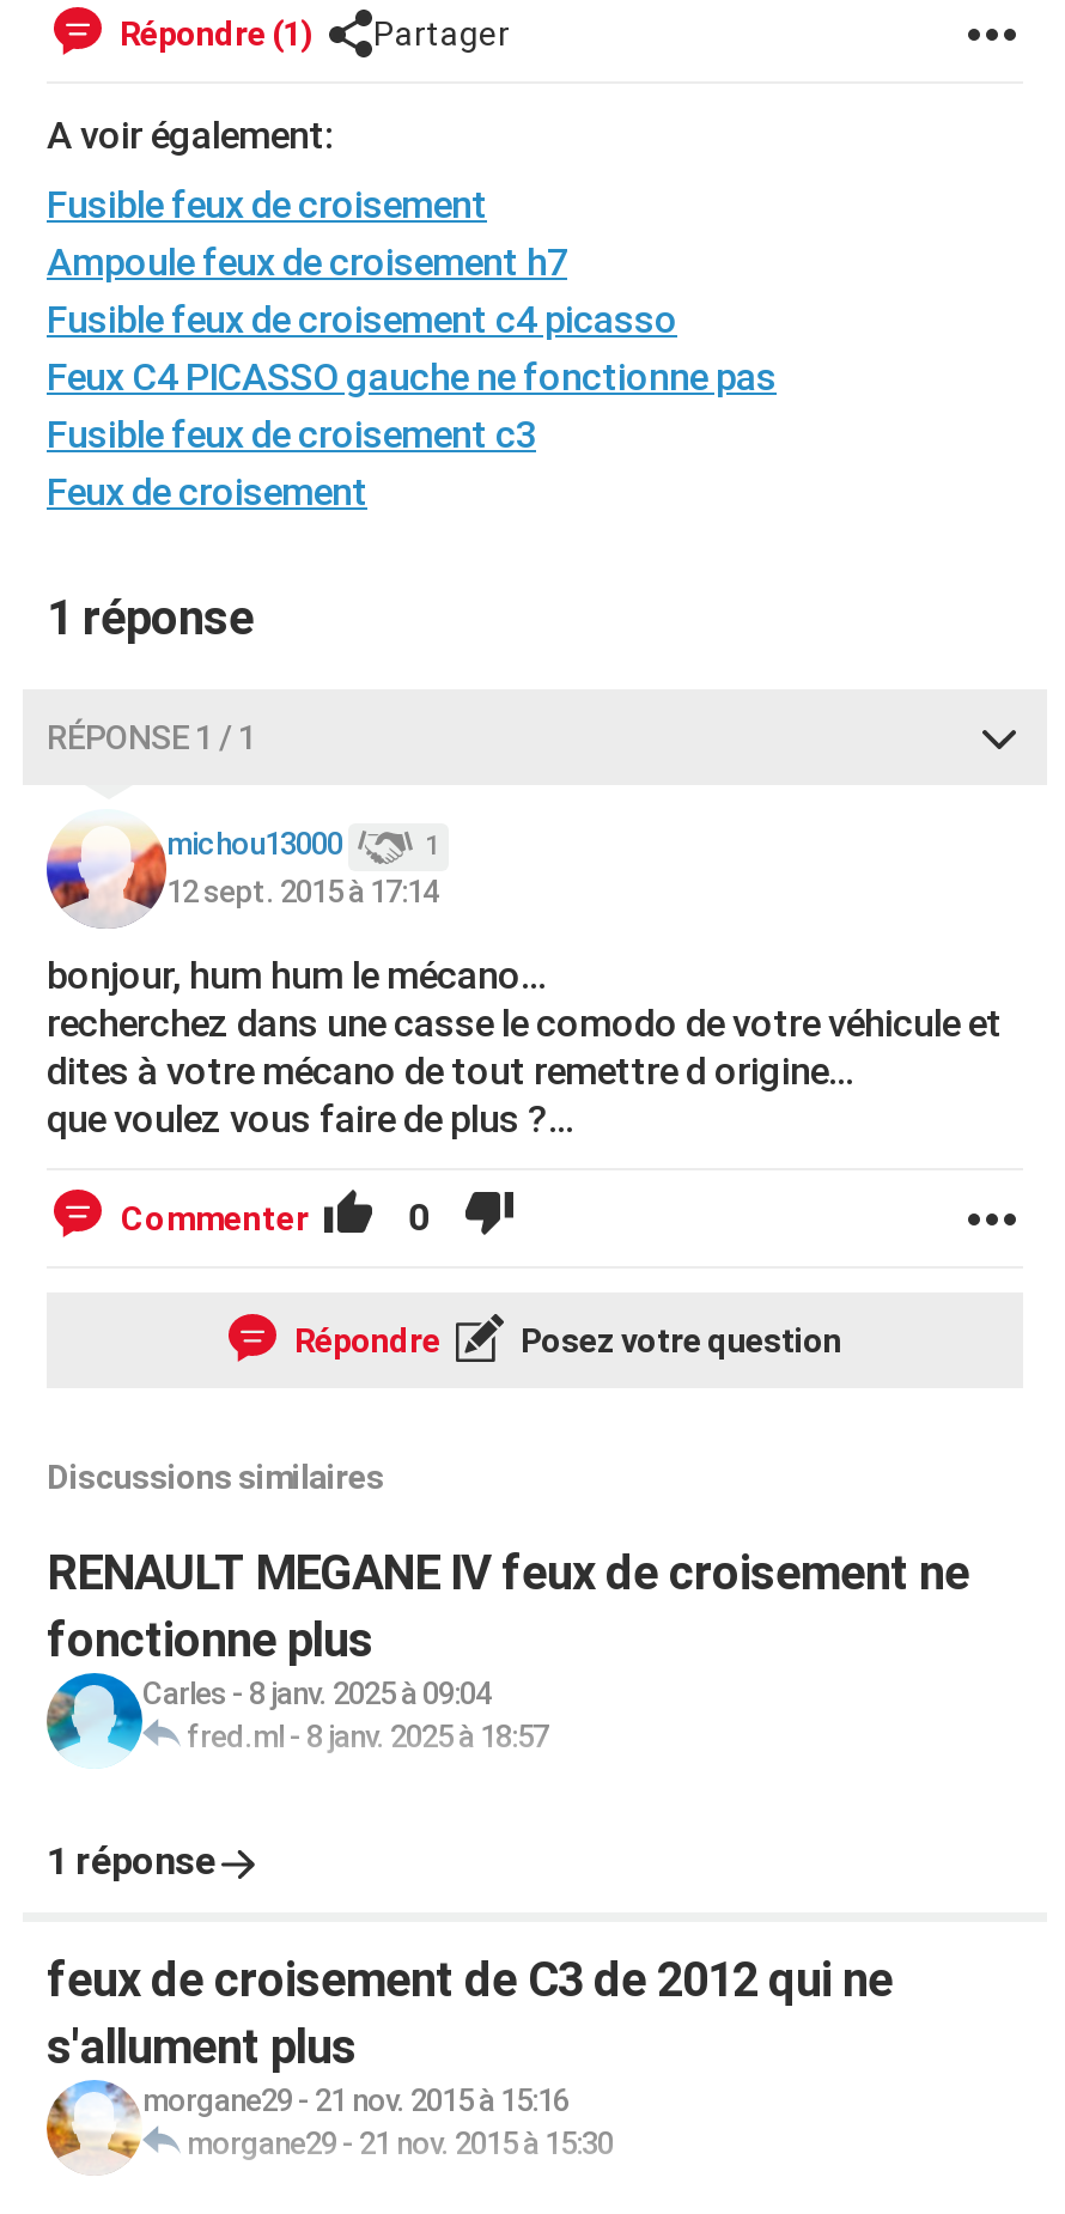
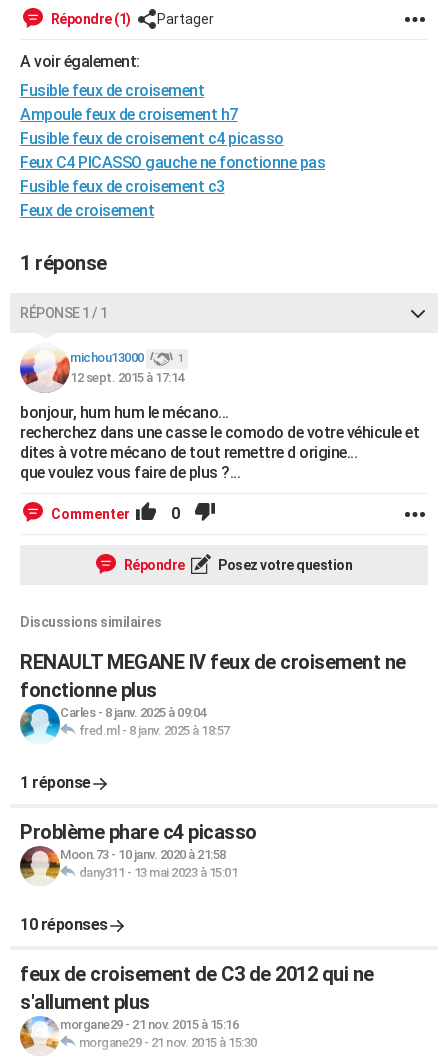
+ [image]
+ Problème phare c4 picasso
+ Moon.73 - 10 janv. 2020 à 21:58
+ dany311 - 13 mai 2023 à 15:01
+ 10 réponses
